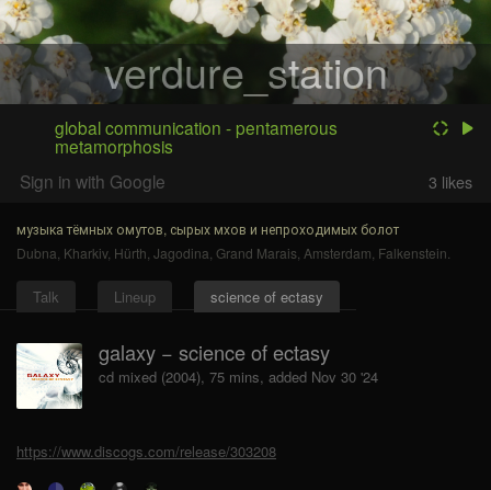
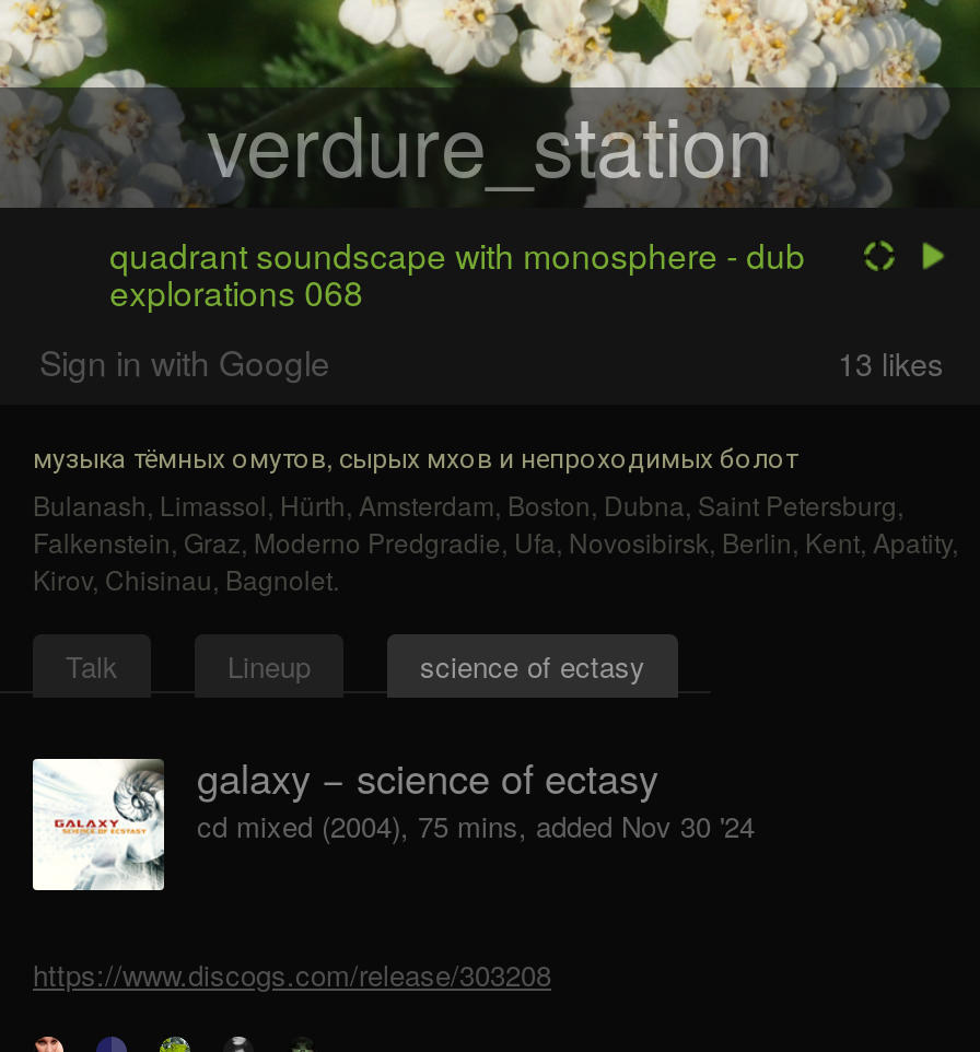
- global communication - pentamerous
- metamorphosis
+ quadrant soundscape with monosphere - dub
+ explorations 068

- 3 likes
+ 13 likes

- Dubna, Kharkiv, Hürth, Jagodina, Grand Marais, Amsterdam, Falkenstein.
+ Bulanash, Limassol, Hürth, Amsterdam, Boston, Dubna, Saint Petersburg,
+ Falkenstein, Graz, Moderno Predgradie, Ufa, Novosibirsk, Berlin, Kent, Apatity,
+ Kirov, Chisinau, Bagnolet.
